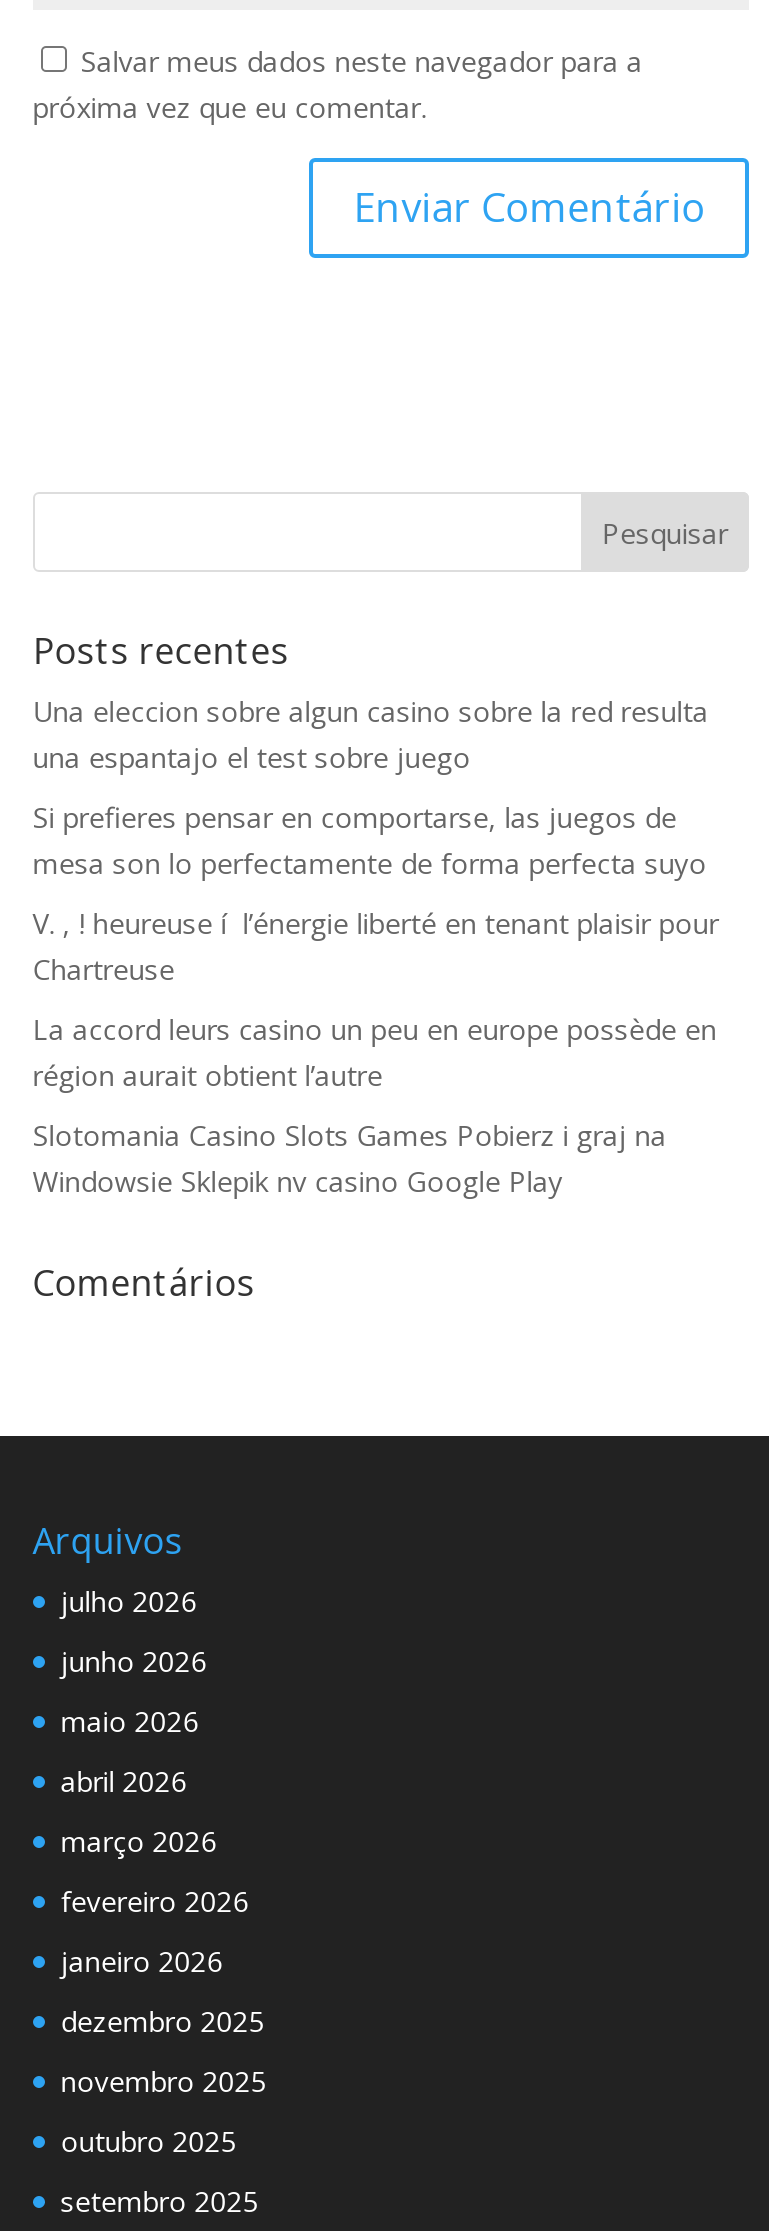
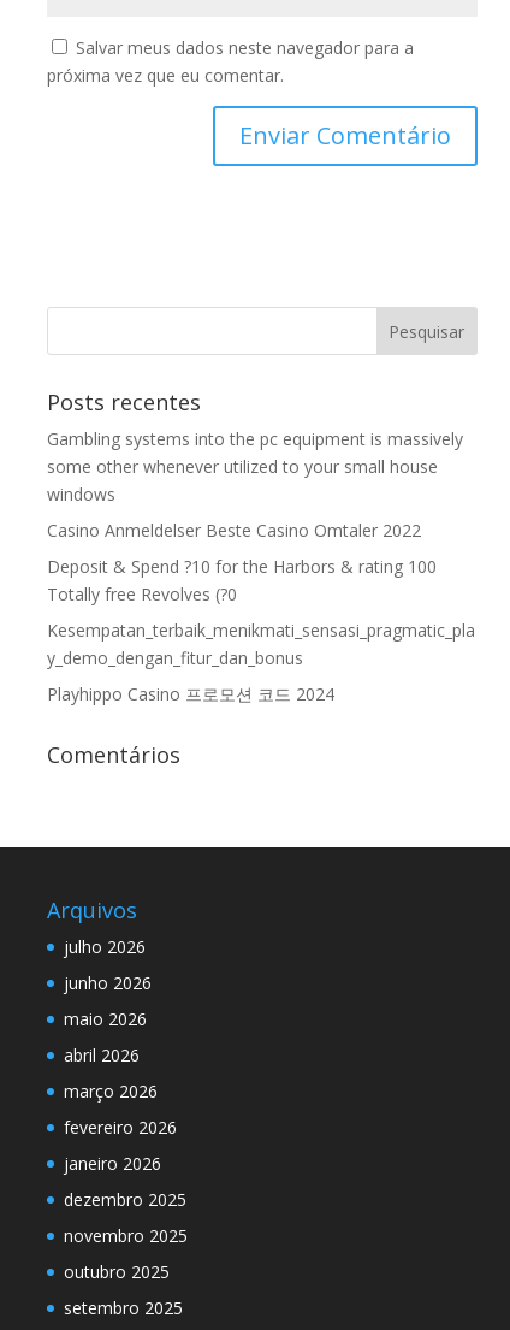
- Una eleccion sobre algun casino sobre la red resulta
- una espantajo el test sobre juego
+ Gambling systems into the pc equipment is massively
+ some other whenever utilized to your small house
+ windows

- Si prefieres pensar en comportarse, las juegos de
- mesa son lo perfectamente de forma perfecta suyo
+ Casino Anmeldelser Beste Casino Omtaler 2022

- V. , ! heureuse í l’énergie liberté en tenant plaisir pour
- Chartreuse
+ Deposit & Spend ?10 for the Harbors & rating 100
+ Totally free Revolves (?0

- La accord leurs casino un peu en europe possède en
- région aurait obtient l’autre
+ Kesempatan_terbaik_menikmati_sensasi_pragmatic_pla
+ y_demo_dengan_fitur_dan_bonus

- Slotomania Casino Slots Games Pobierz i graj na
- Windowsie Sklepik nv casino Google Play
+ Playhippo Casino 프로모션 코드 2024
